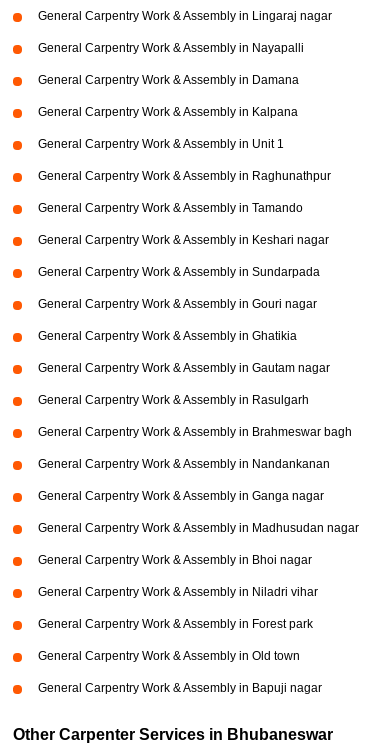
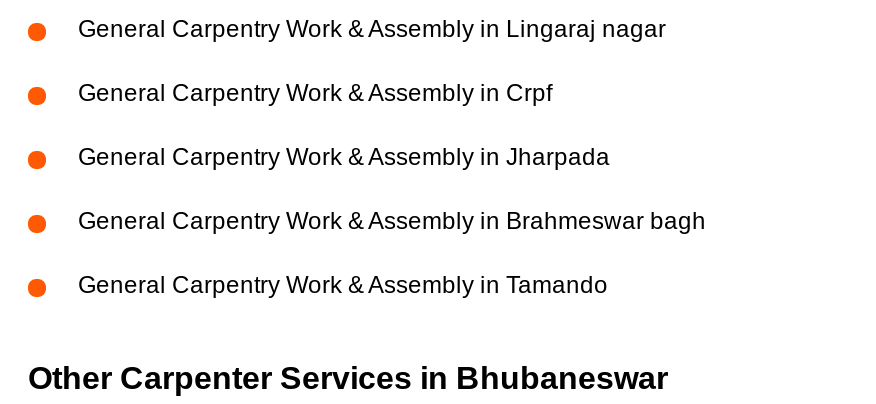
- General Carpentry Work & Assembly in Nayapalli
- General Carpentry Work & Assembly in Damana
- General Carpentry Work & Assembly in Kalpana
- General Carpentry Work & Assembly in Unit 1
- General Carpentry Work & Assembly in Raghunathpur
+ General Carpentry Work & Assembly in Crpf
+ General Carpentry Work & Assembly in Jharpada

- General Carpentry Work & Assembly in Keshari nagar
- General Carpentry Work & Assembly in Sundarpada
- General Carpentry Work & Assembly in Gouri nagar
- General Carpentry Work & Assembly in Ghatikia
- General Carpentry Work & Assembly in Gautam nagar
- General Carpentry Work & Assembly in Rasulgarh
- General Carpentry Work & Assembly in Nandankanan
- General Carpentry Work & Assembly in Ganga nagar
- General Carpentry Work & Assembly in Madhusudan nagar
- General Carpentry Work & Assembly in Bhoi nagar
- General Carpentry Work & Assembly in Niladri vihar
- General Carpentry Work & Assembly in Forest park
- General Carpentry Work & Assembly in Old town
- General Carpentry Work & Assembly in Bapuji nagar

moved up: General Carpentry Work & Assembly in Brahmeswar bagh
